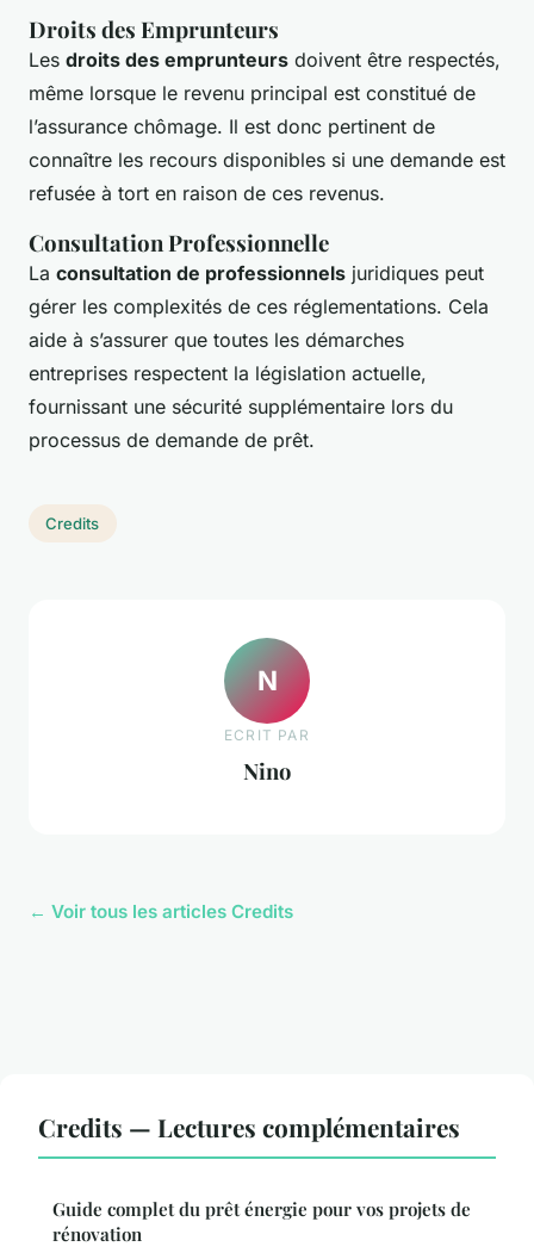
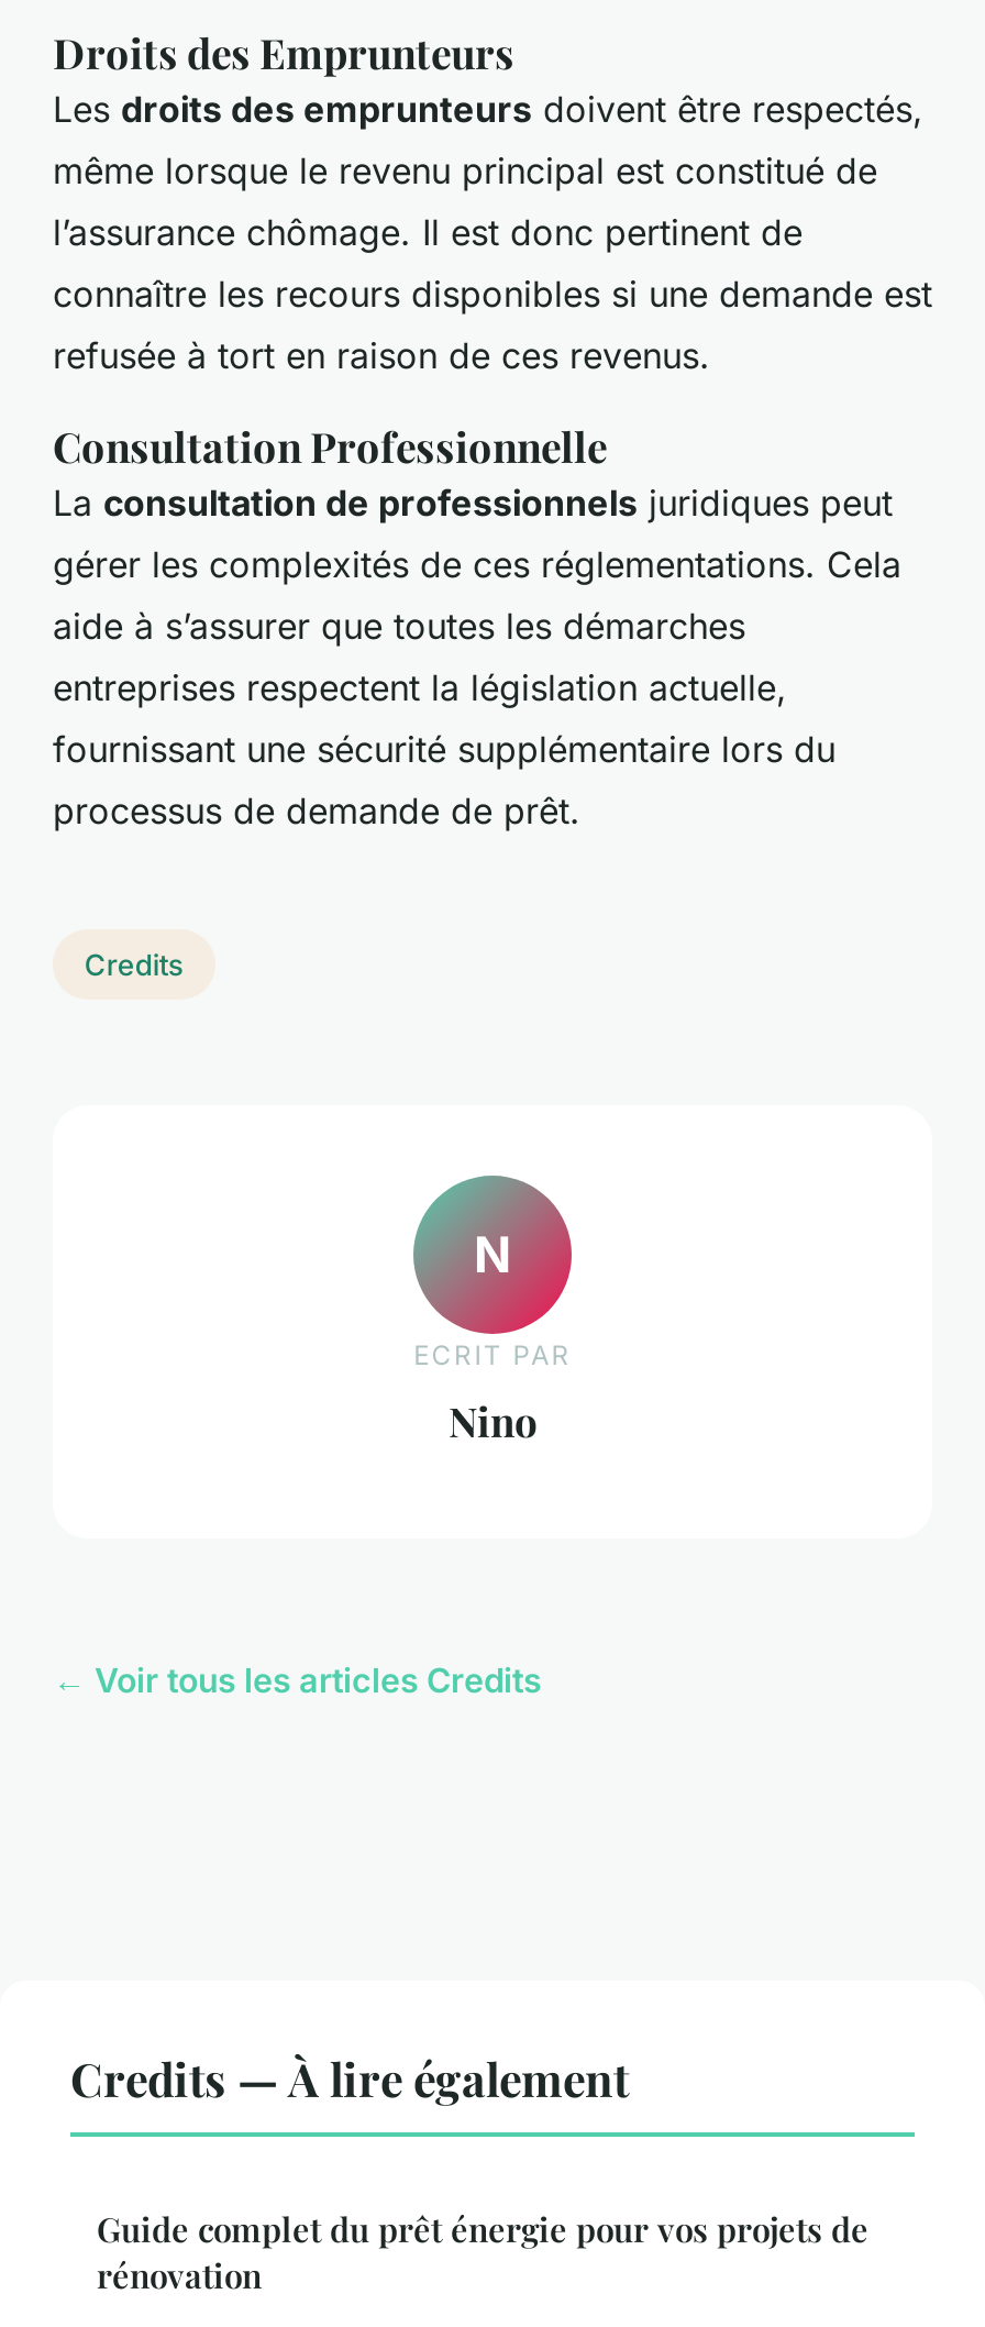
- Credits — Lectures complémentaires
+ Credits — À lire également
